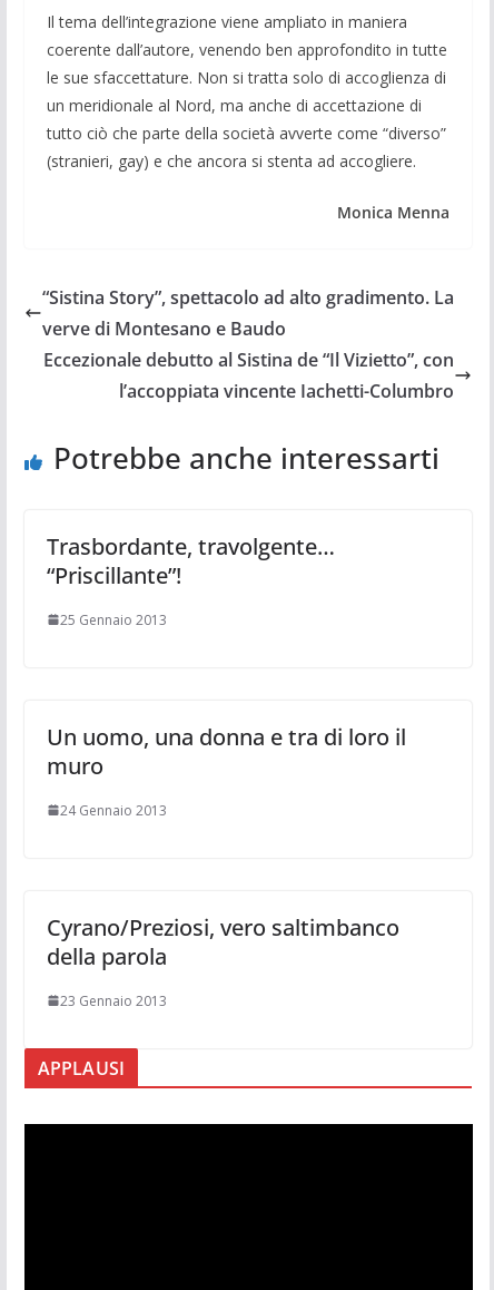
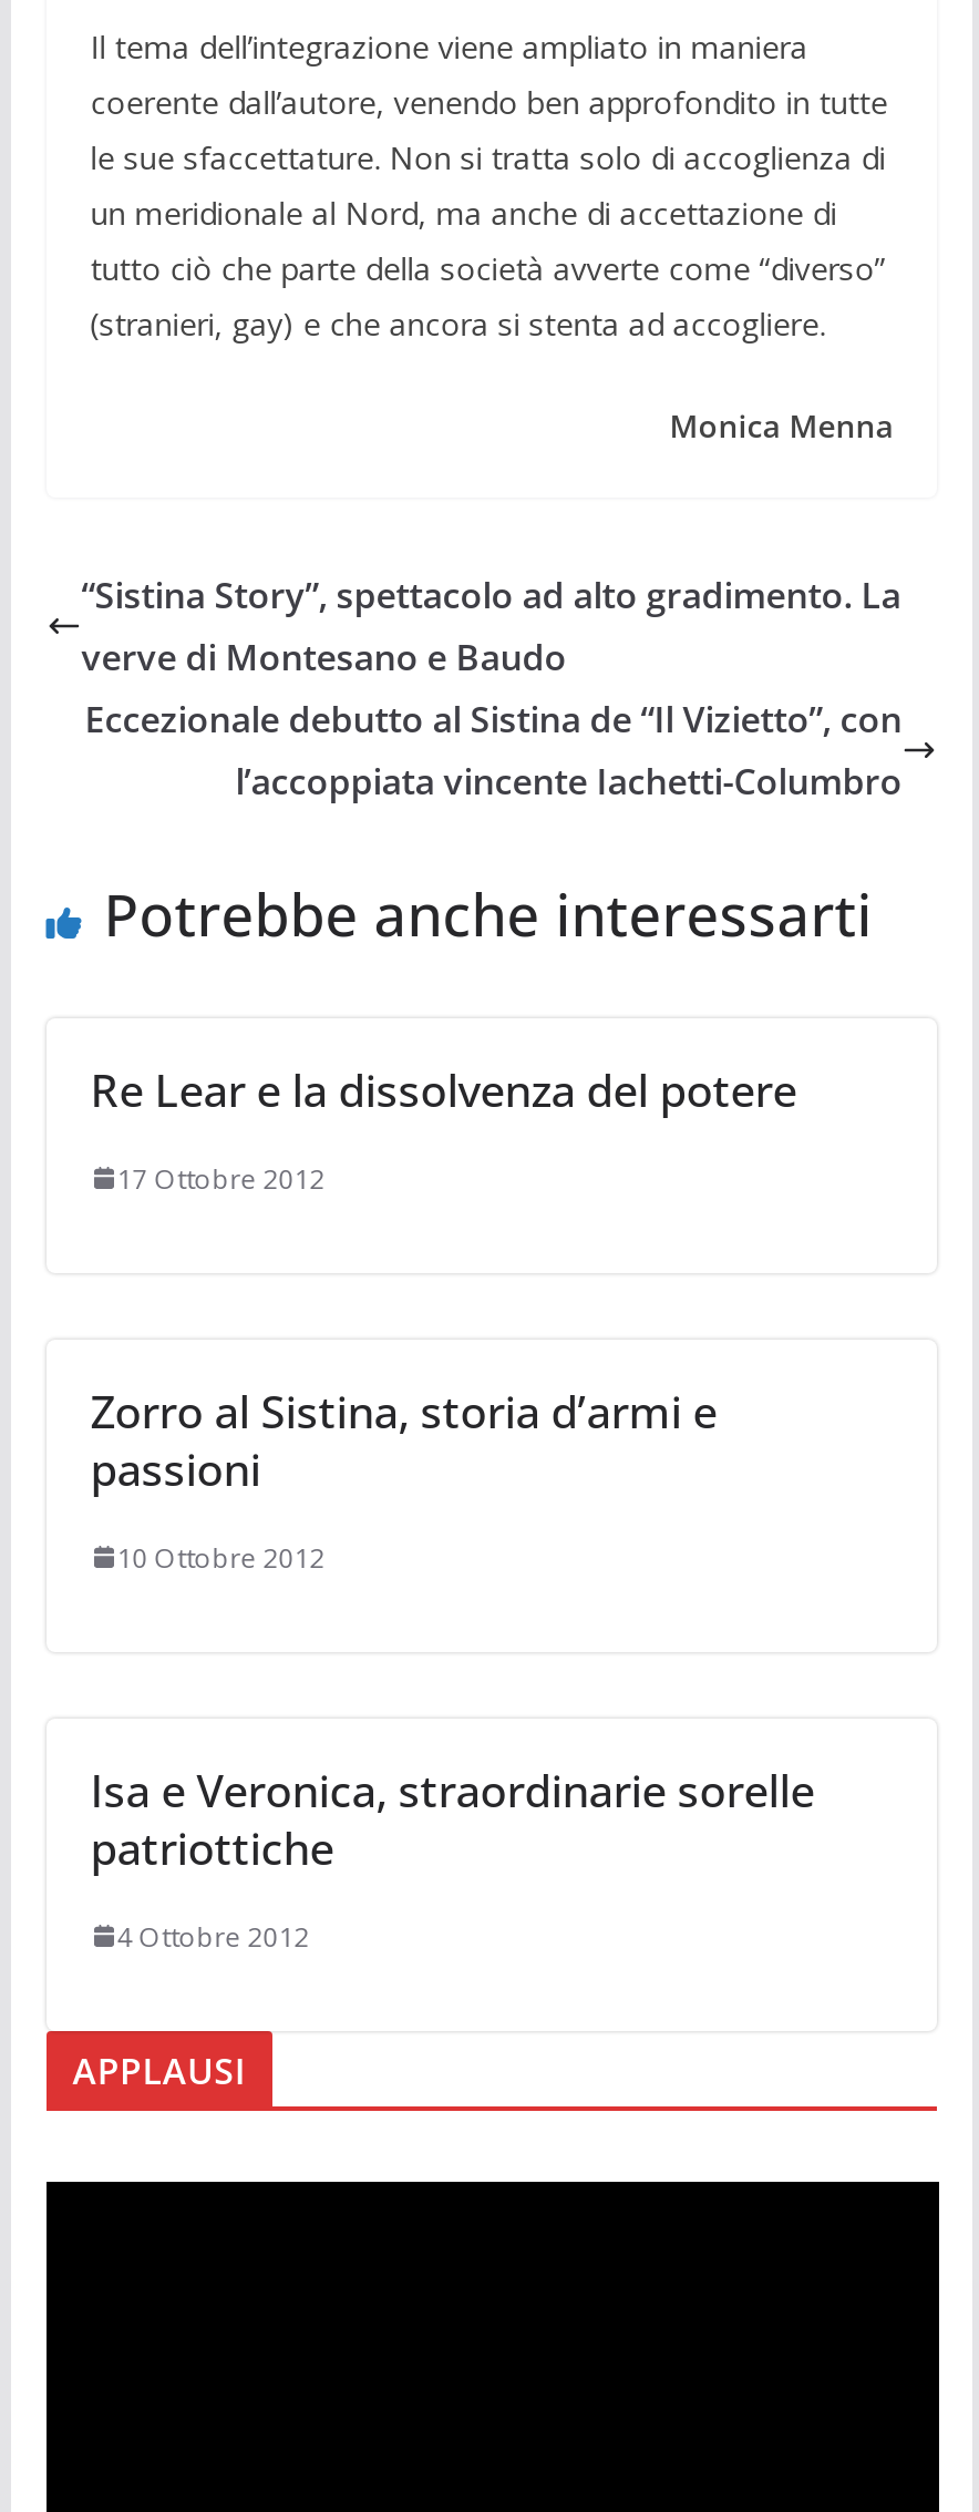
- Trasbordante, travolgente…
- “Priscillante”!
+ Re Lear e la dissolvenza del potere

- 25 Gennaio 2013
+ 17 Ottobre 2012

- Un uomo, una donna e tra di loro il
- muro
+ Zorro al Sistina, storia d’armi e
+ passioni

- 24 Gennaio 2013
+ 10 Ottobre 2012

- Cyrano/Preziosi, vero saltimbanco
- della parola
+ Isa e Veronica, straordinarie sorelle
+ patriottiche

- 23 Gennaio 2013
+ 4 Ottobre 2012
